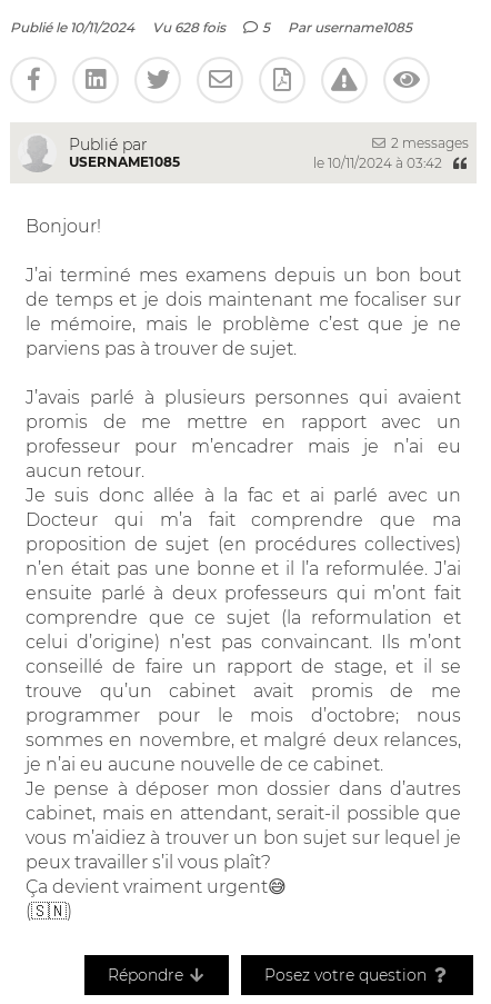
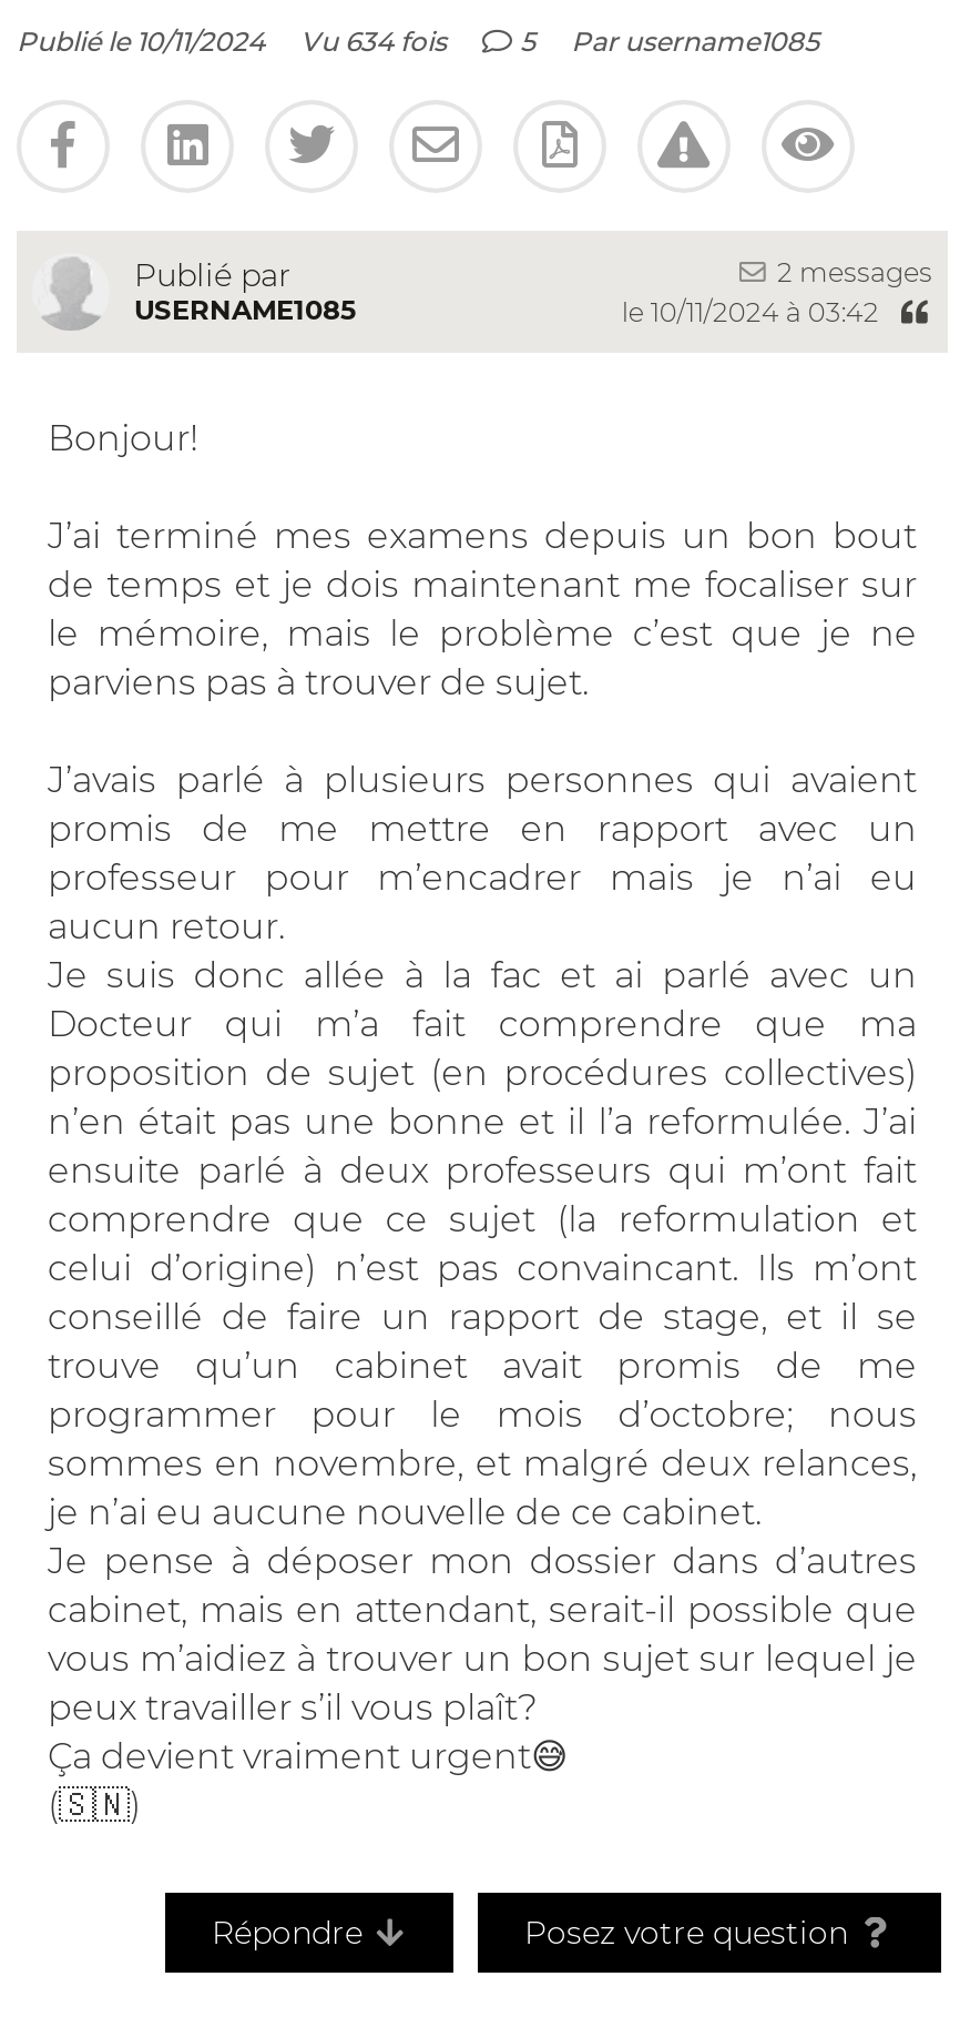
- Publié le 10/11/2024 Vu 628 fois
+ Publié le 10/11/2024 Vu 634 fois
